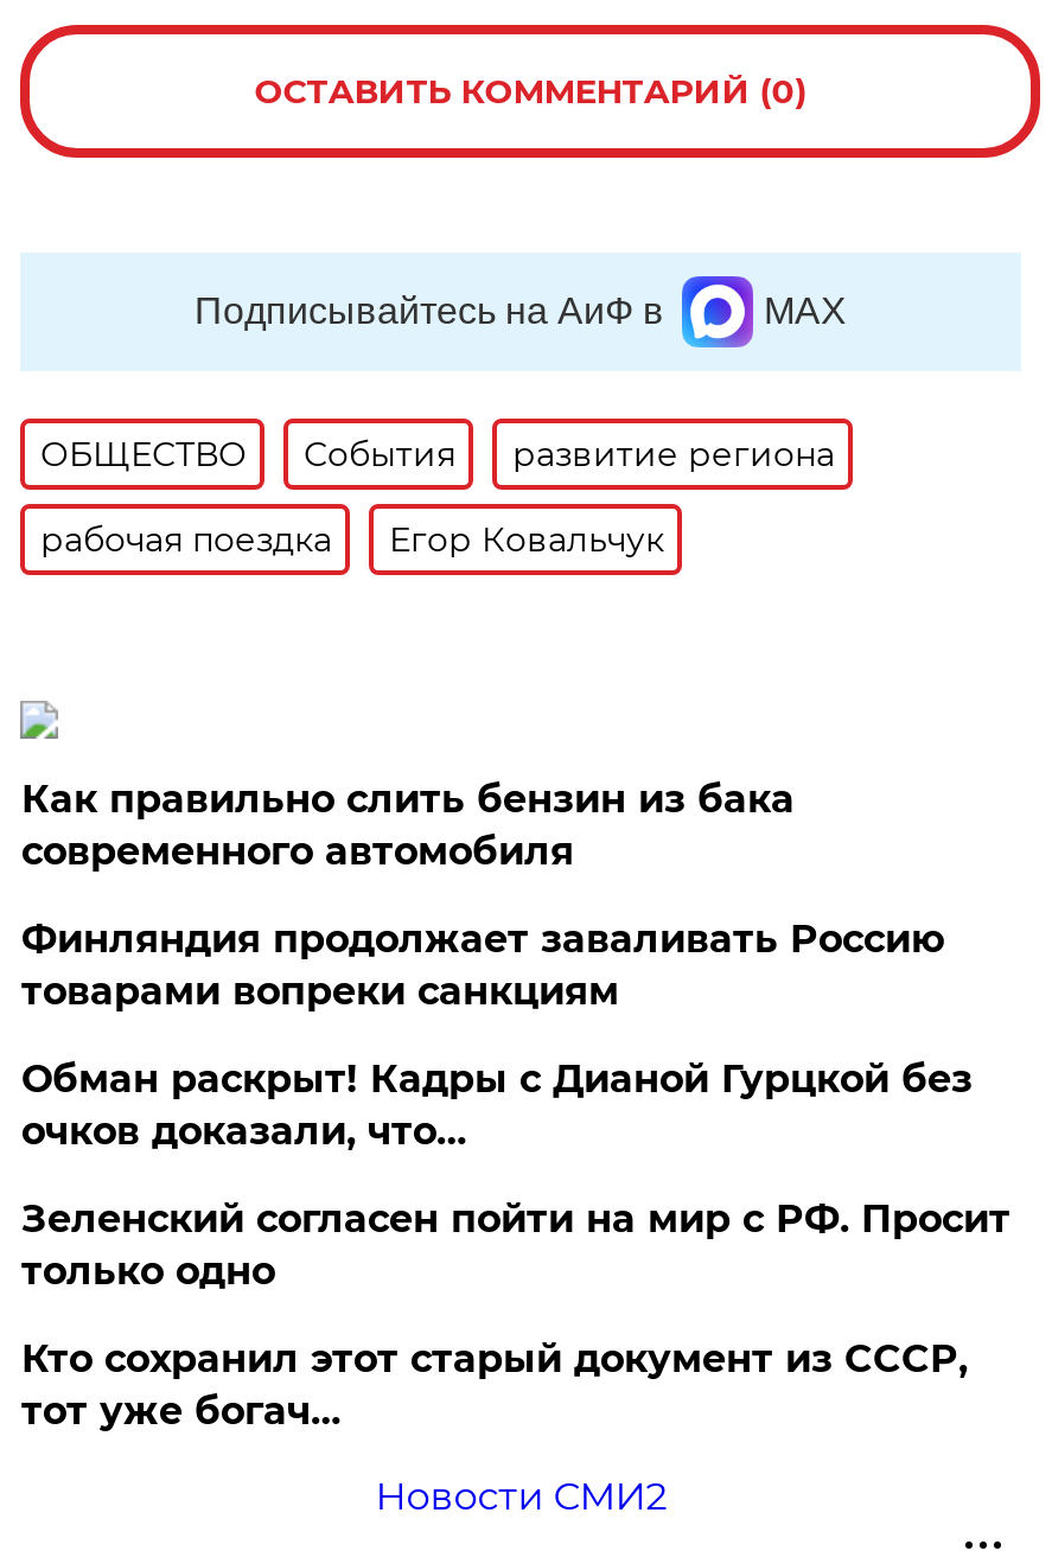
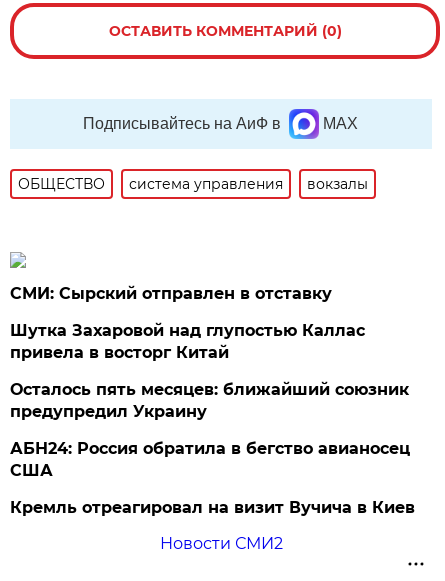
- События
- развитие региона
- рабочая поездка
- Егор Ковальчук
+ система управления
+ вокзалы

- Как правильно слить бензин из бака
- современного автомобиля
- Финляндия продолжает заваливать Россию
- товарами вопреки санкциям
- Обман раскрыт! Кадры с Дианой Гурцкой без
- очков доказали, что…
- Зеленский согласен пойти на мир с РФ. Просит
- только одно
- Кто сохранил этот старый документ из СССР,
- тот уже богач…
+ СМИ: Сырский отправлен в отставку
+ Шутка Захаровой над глупостью Каллас
+ привела в восторг Китай
+ Осталось пять месяцев: ближайший союзник
+ предупредил Украину
+ АБН24: Россия обратила в бегство авианосец
+ США
+ Кремль отреагировал на визит Вучича в Киев
